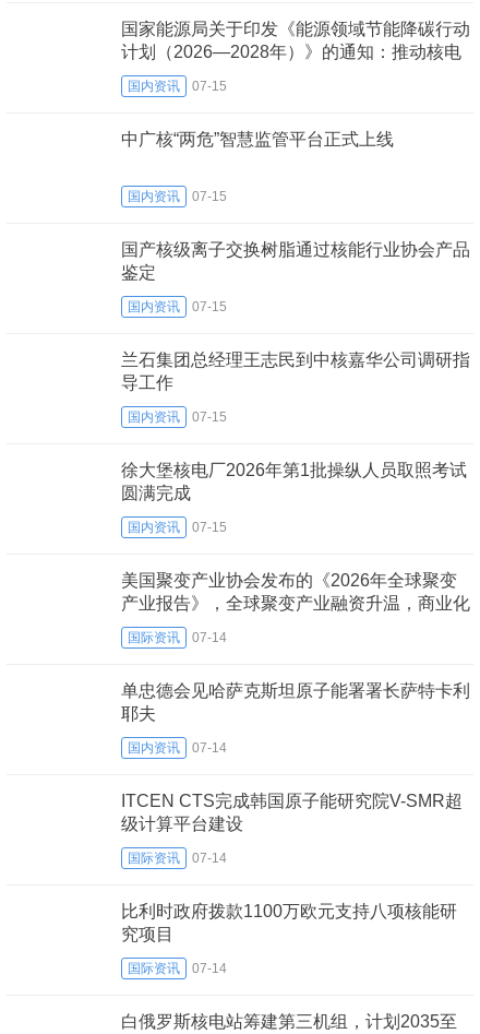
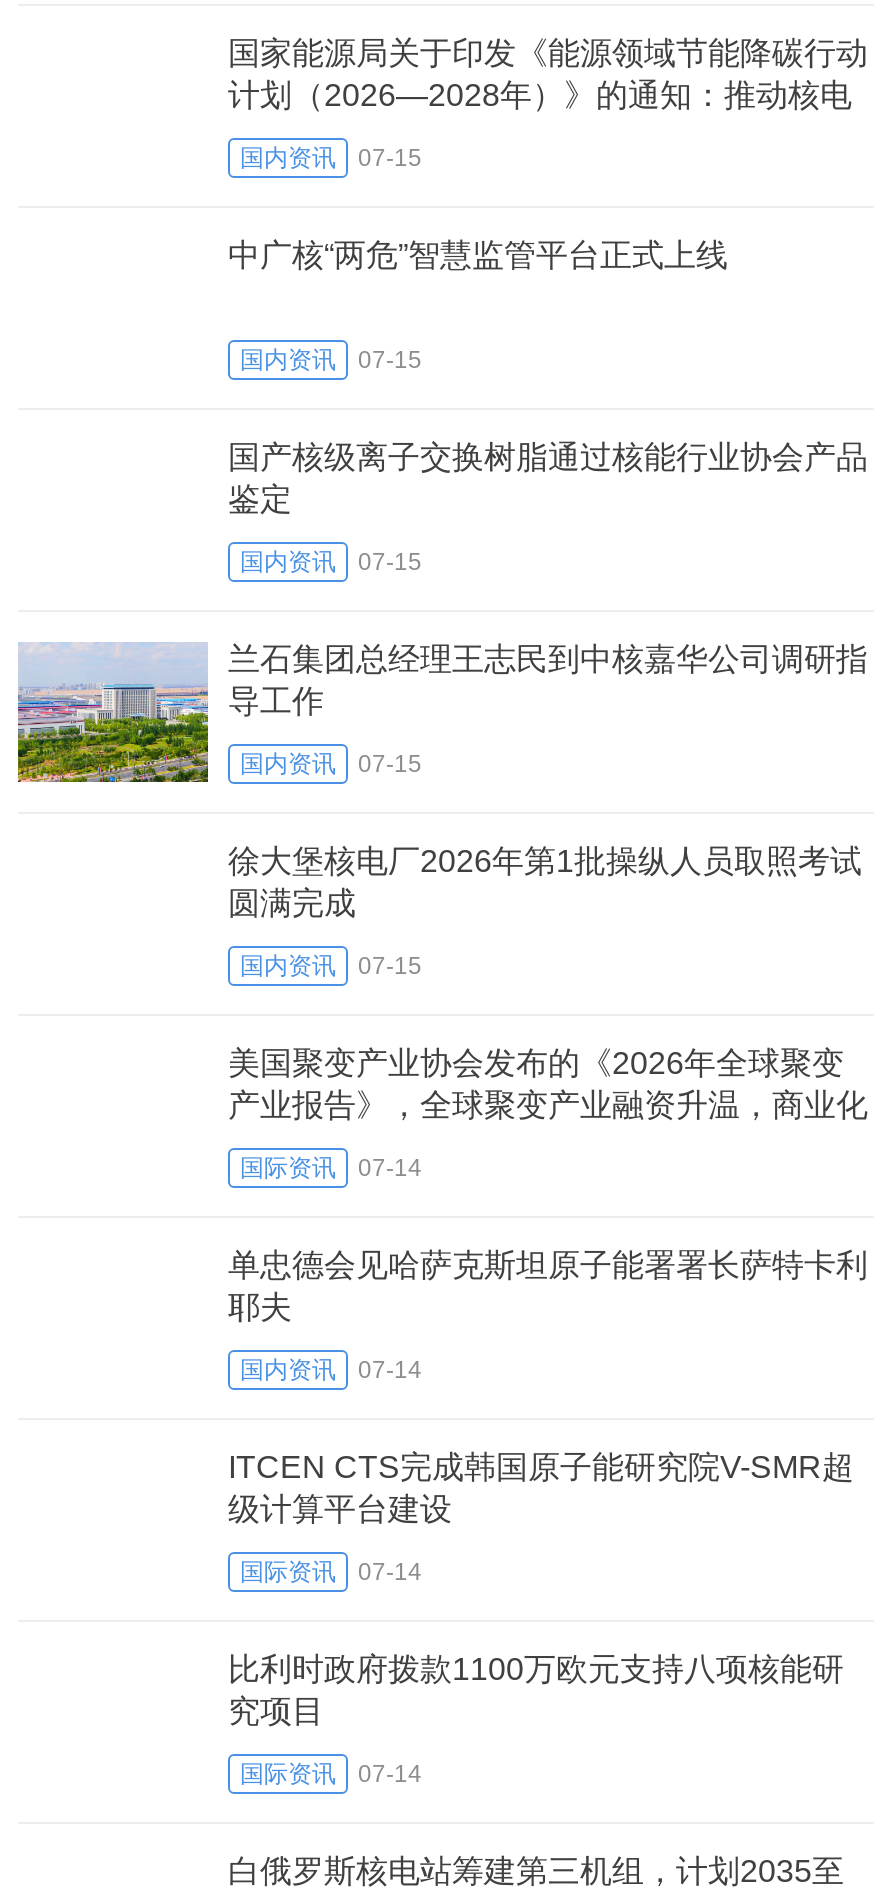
+ [image]
